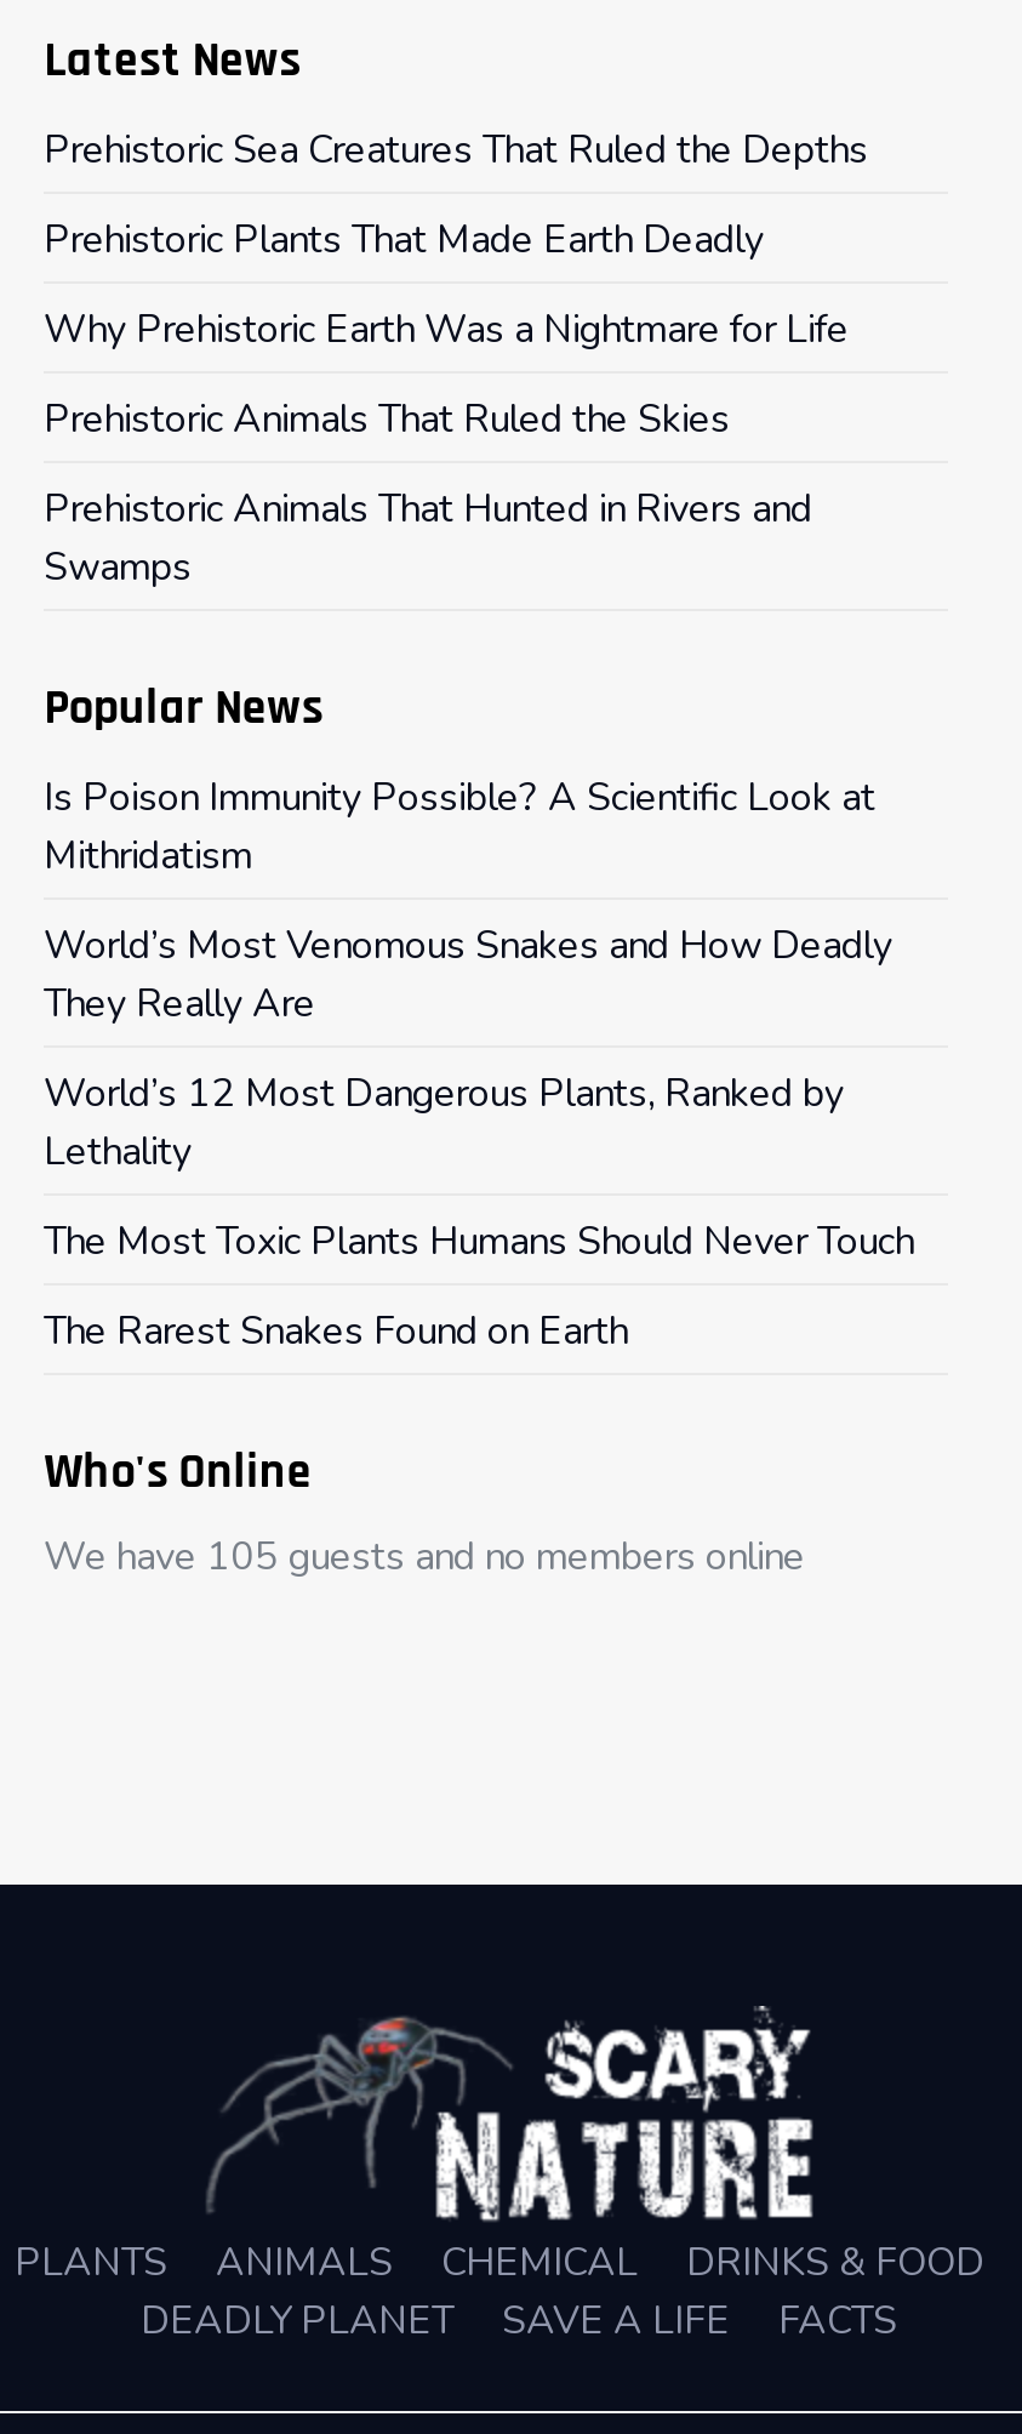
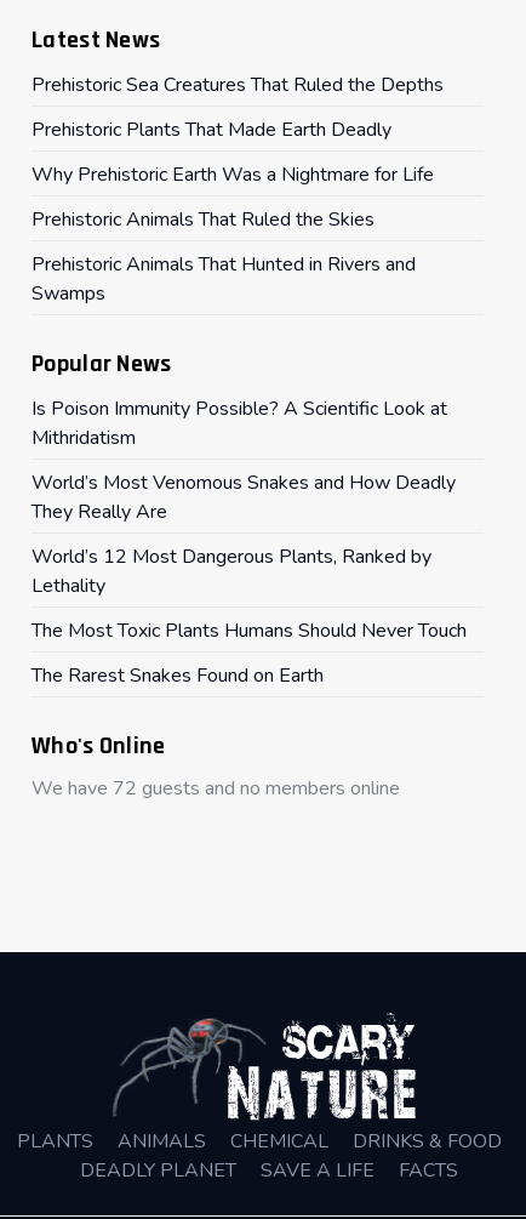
- We have 105 guests and no members online
+ We have 72 guests and no members online
